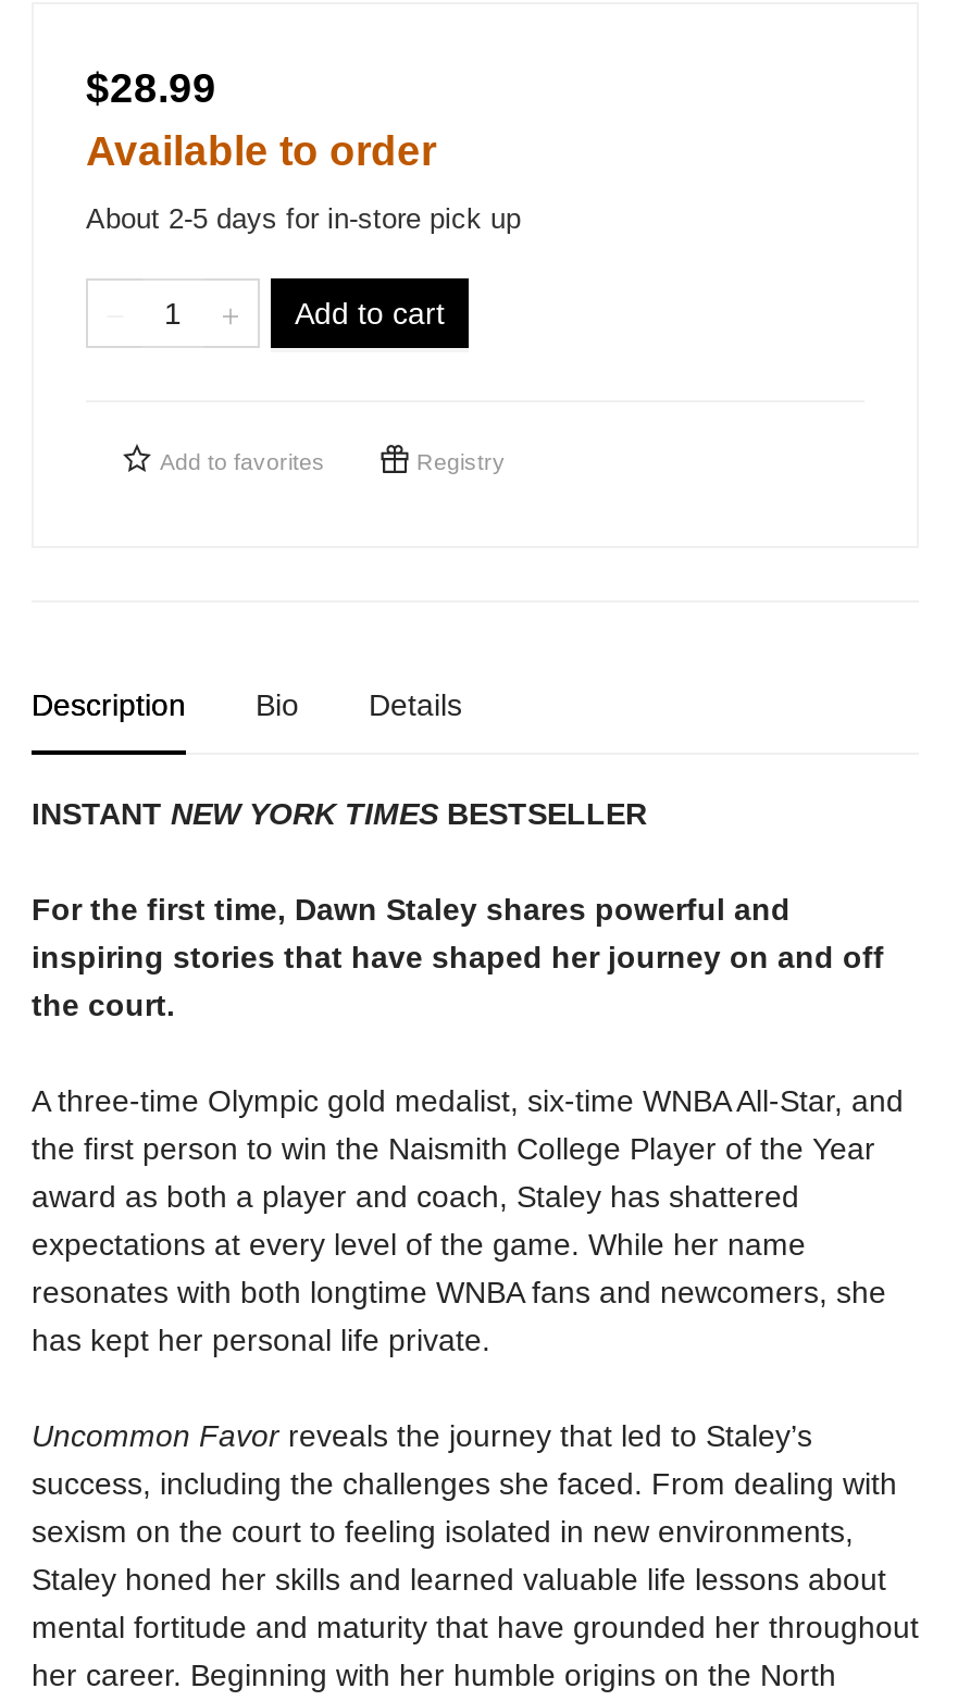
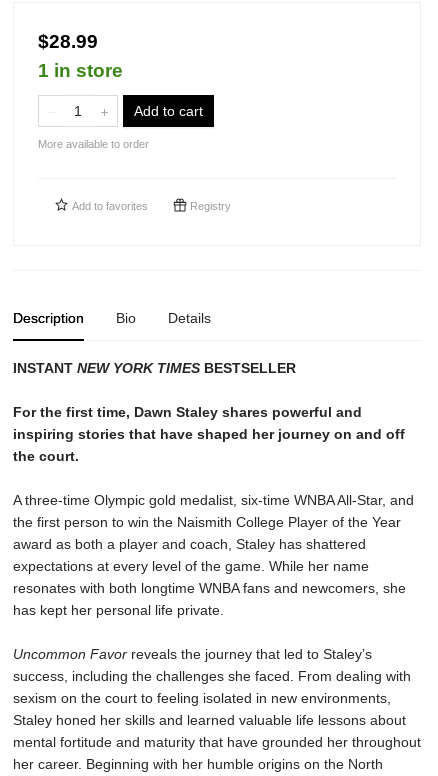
- Available to order
- About 2-5 days for in-store pick up
+ 1 in store

moved up: Add to cart

+ More available to order
